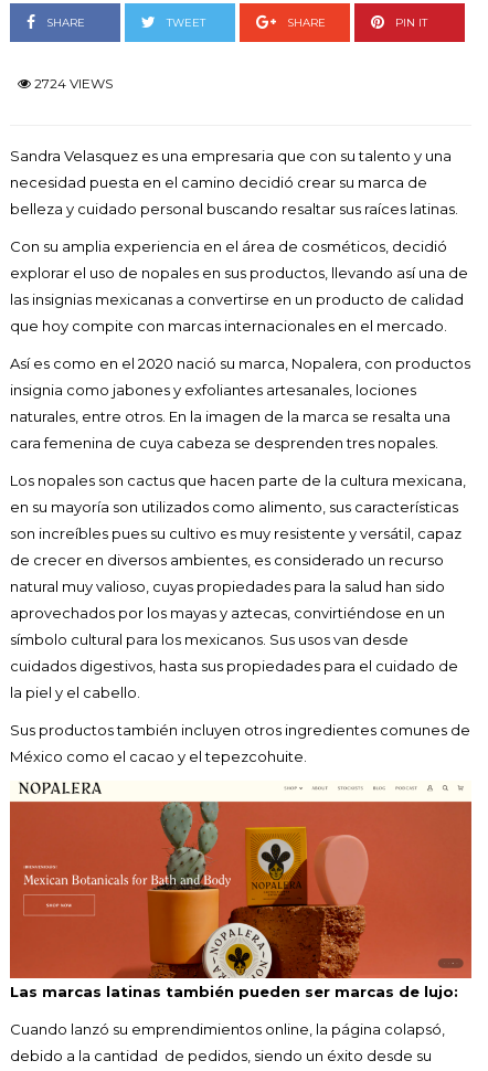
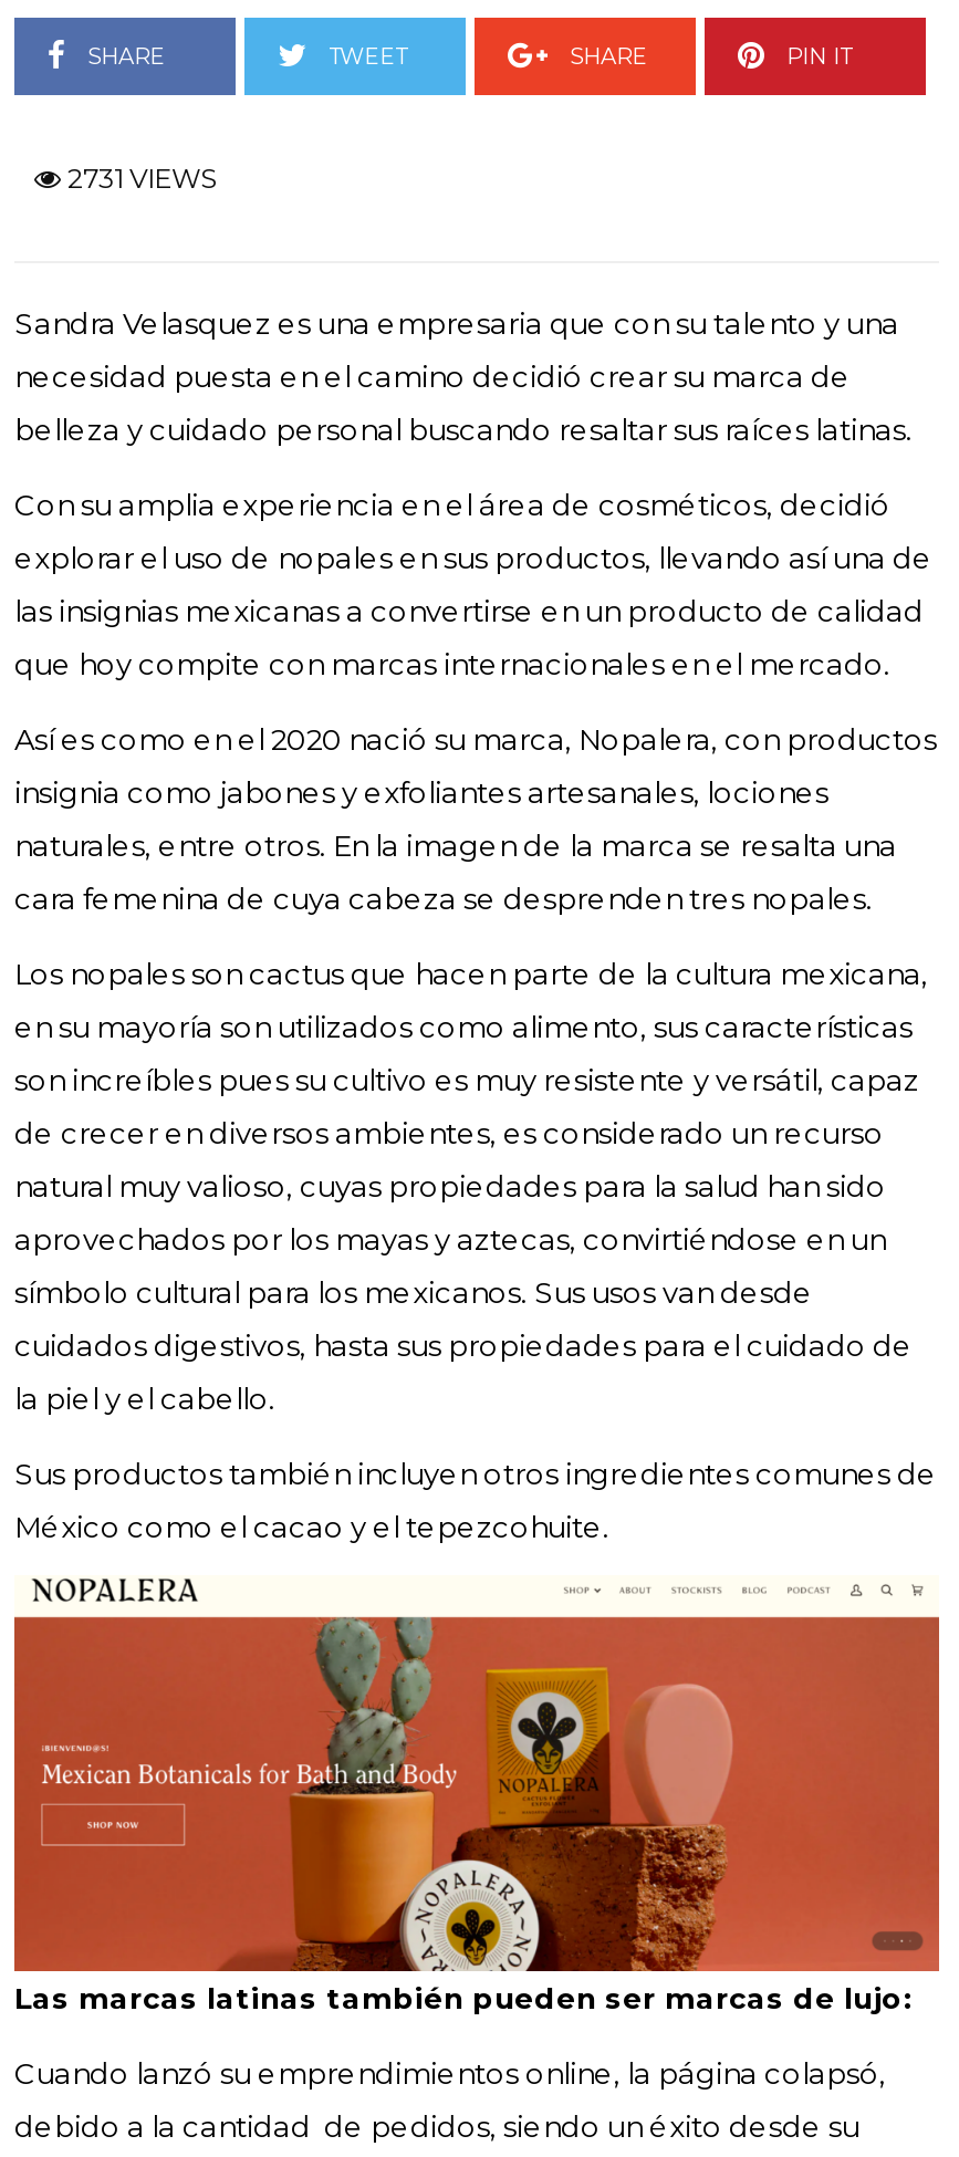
- 2724 VIEWS
+ 2731 VIEWS
